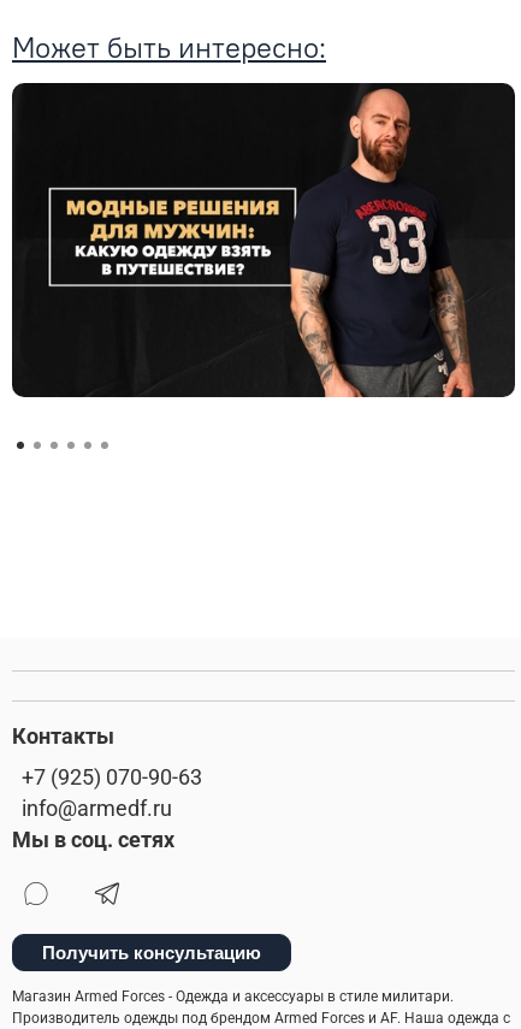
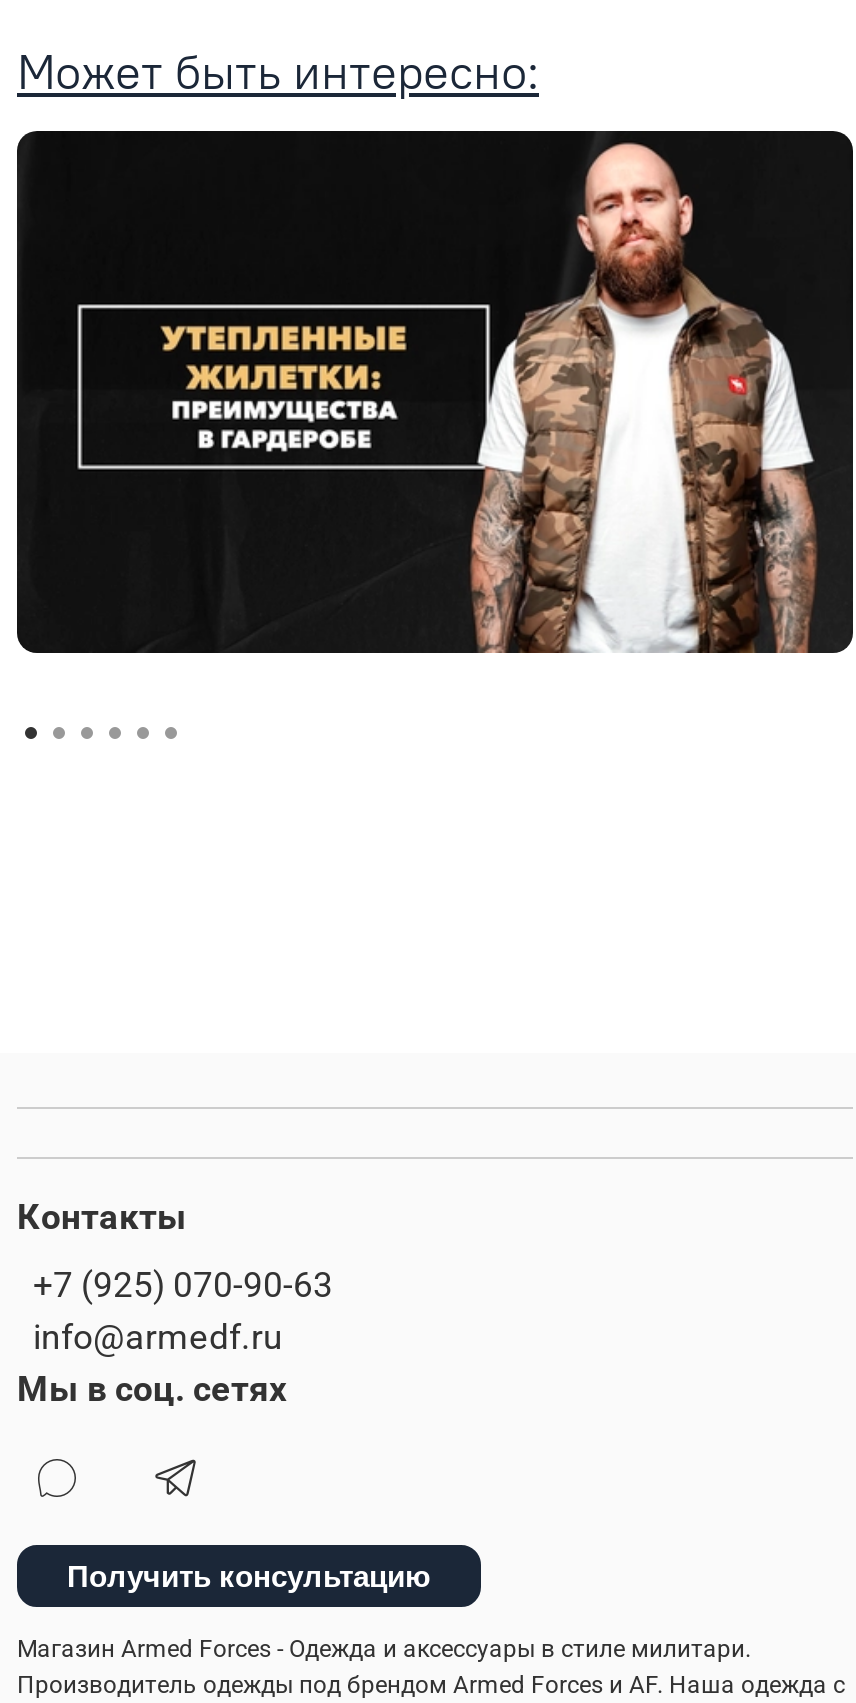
- [image]
+ [image]
